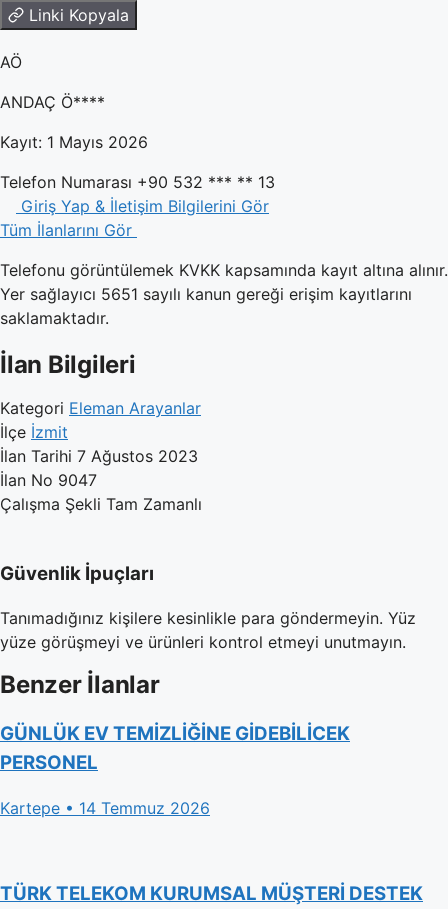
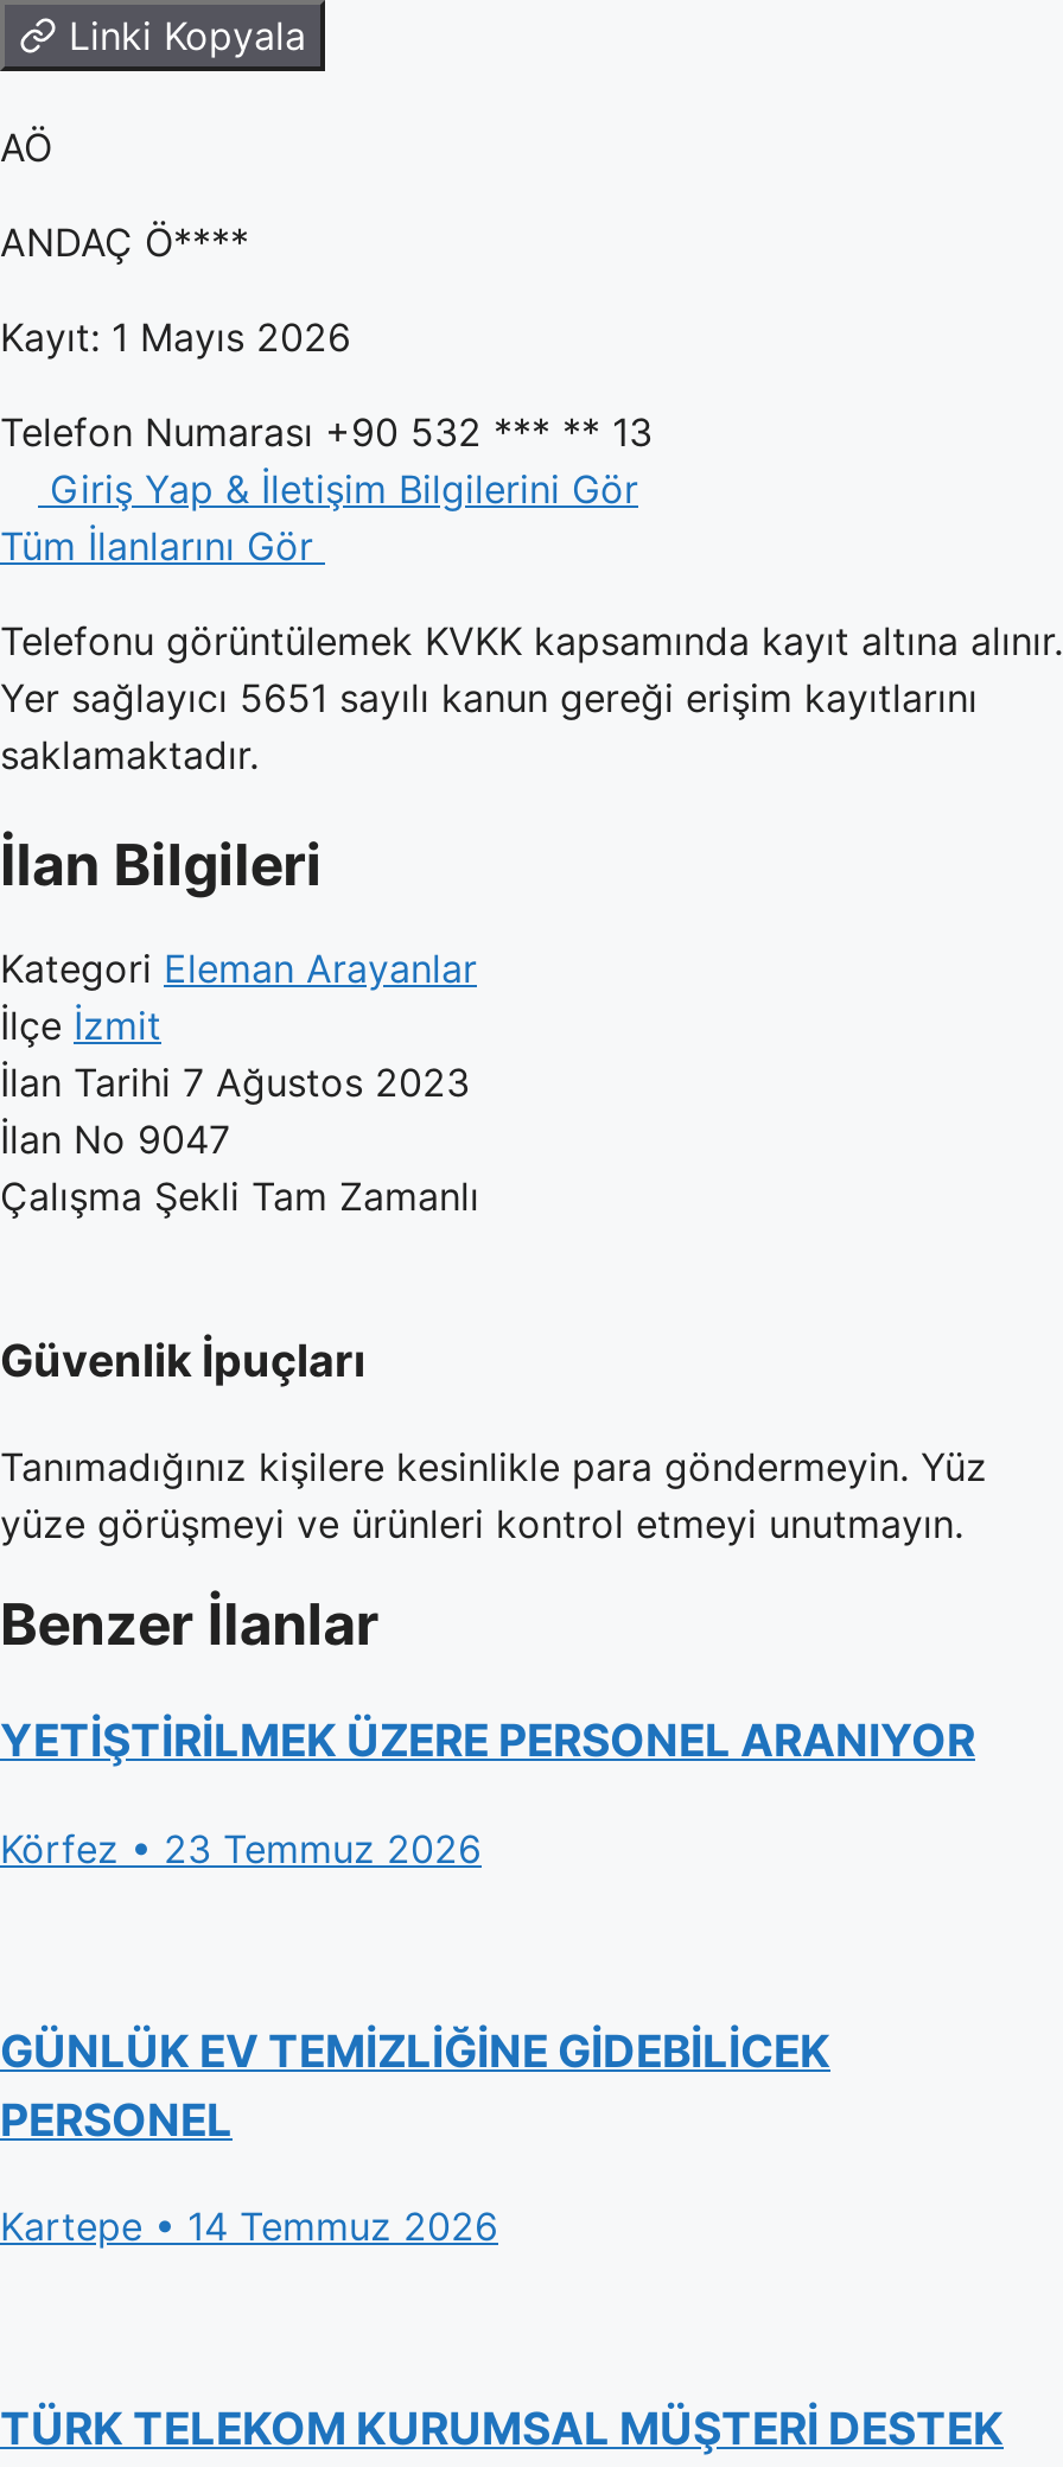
+ YETİŞTİRİLMEK ÜZERE PERSONEL ARANIYOR
+ Körfez • 23 Temmuz 2026
